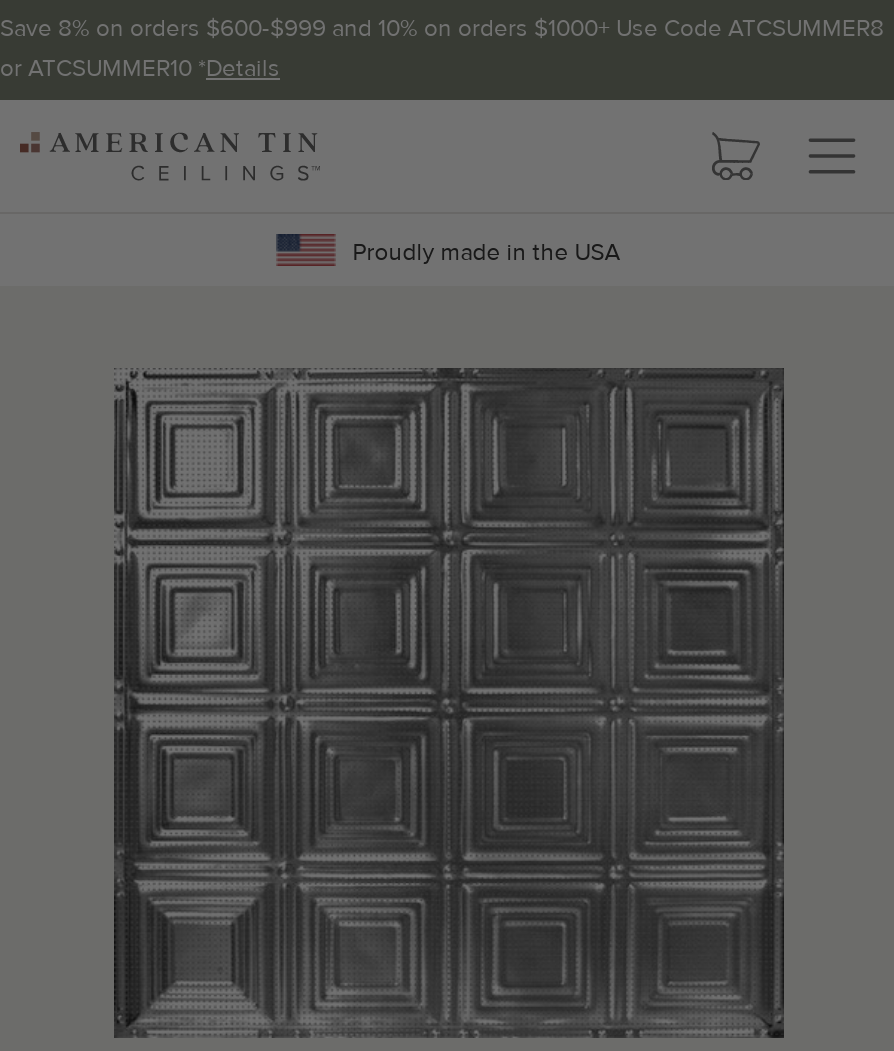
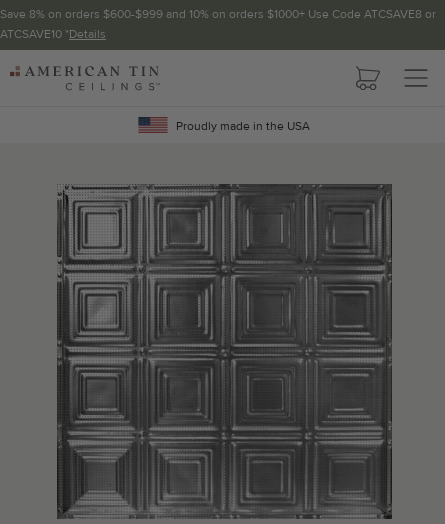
- Save 8% on orders $600-$999 and 10% on orders $1000+ Use Code ATCSUMMER8
- or ATCSUMMER10 *Details
+ Save 8% on orders $600-$999 and 10% on orders $1000+ Use Code ATCSAVE8 or
+ ATCSAVE10 *Details
